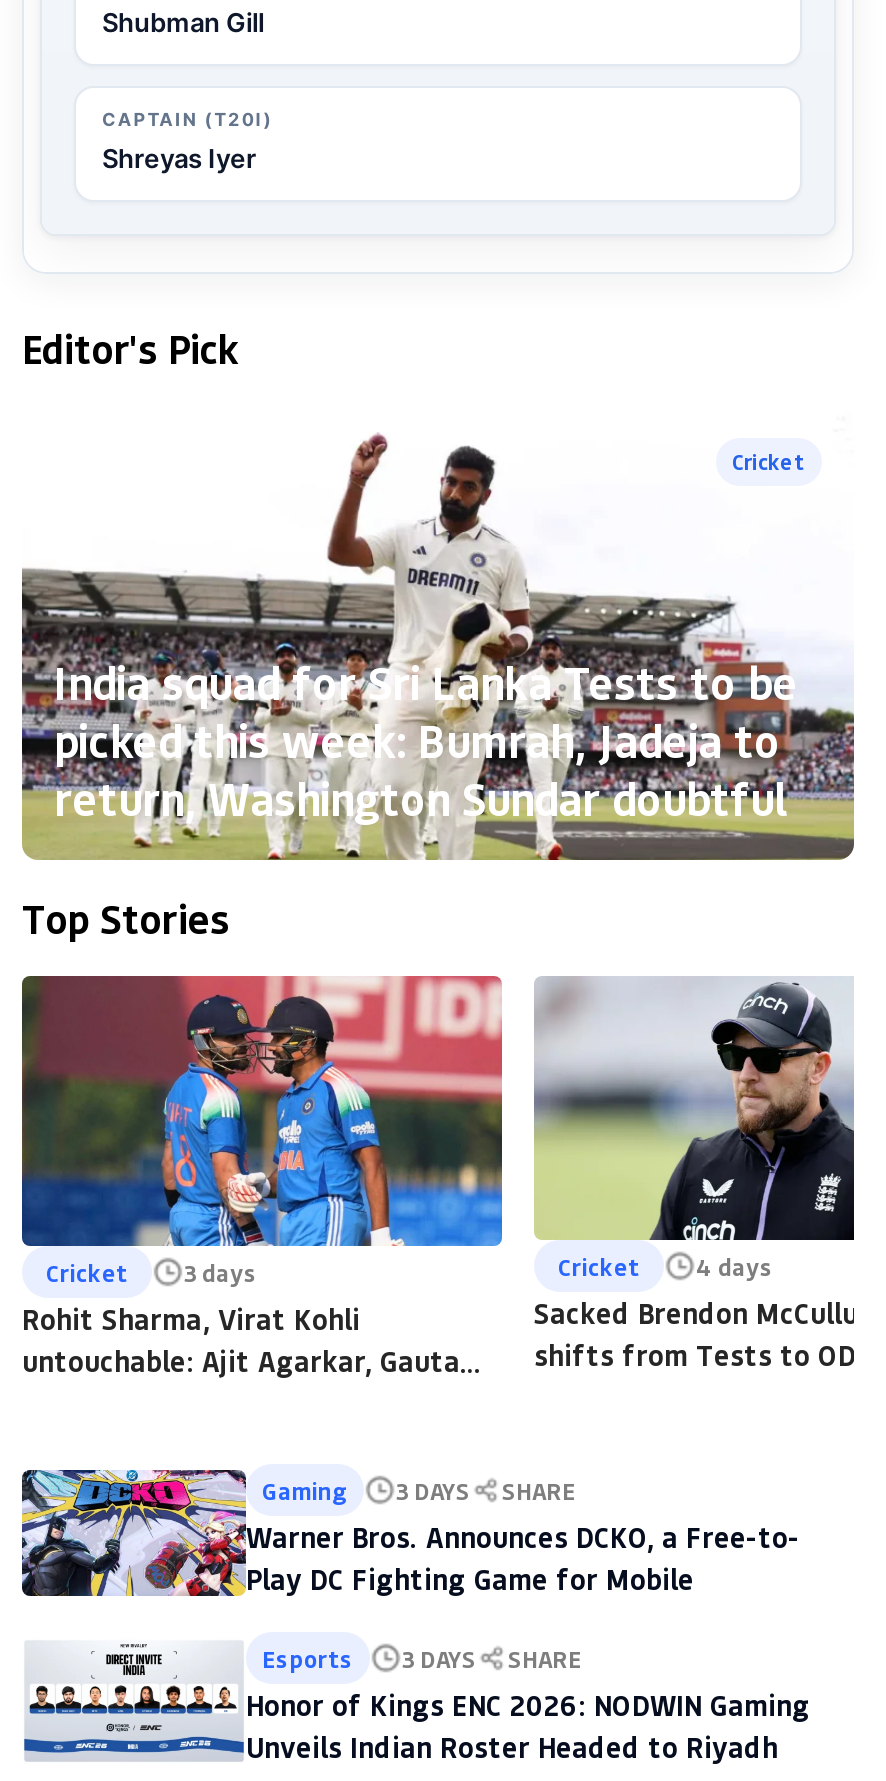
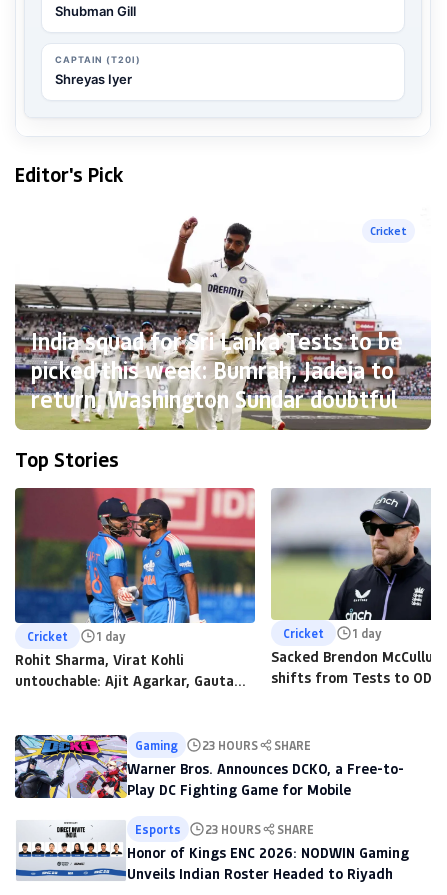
- Cricket 3 days
+ Cricket 1 day

- Cricket 4 days
+ Cricket 1 day

- Gaming 3 DAYS SHARE
+ Gaming 23 HOURS SHARE

- Esports 3 DAYS SHARE
+ Esports 23 HOURS SHARE
